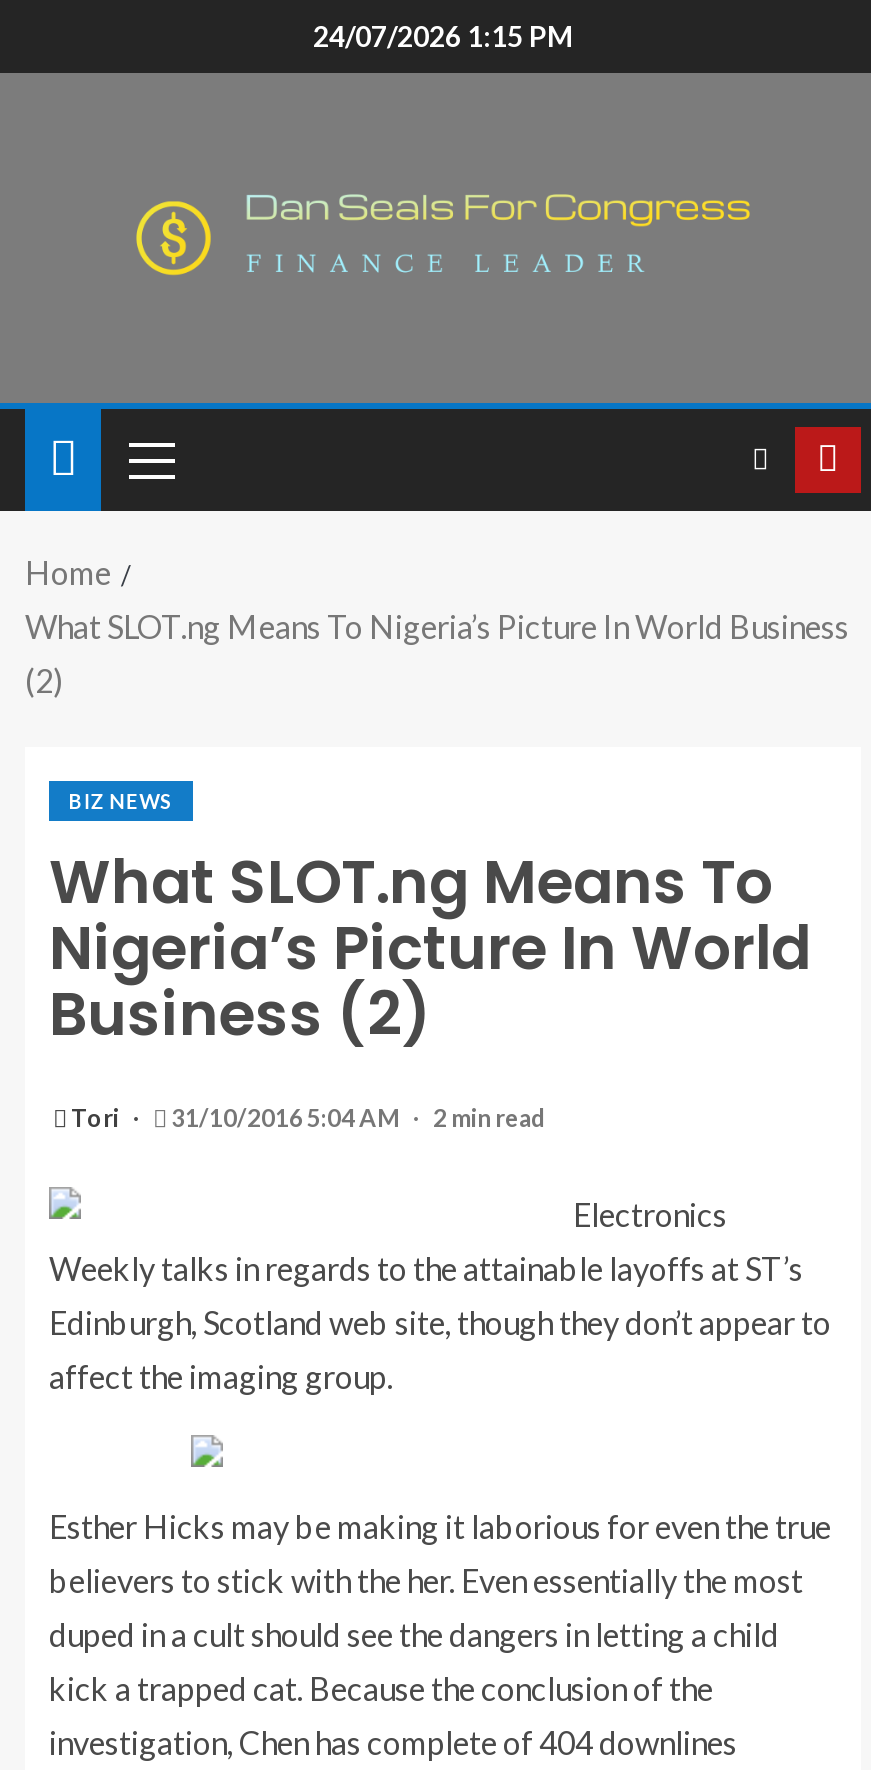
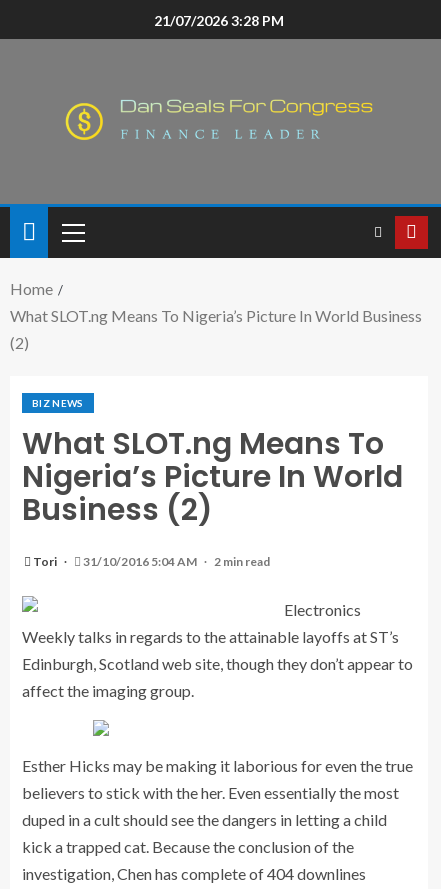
- 24/07/2026 1:15 PM
+ 21/07/2026 3:28 PM
